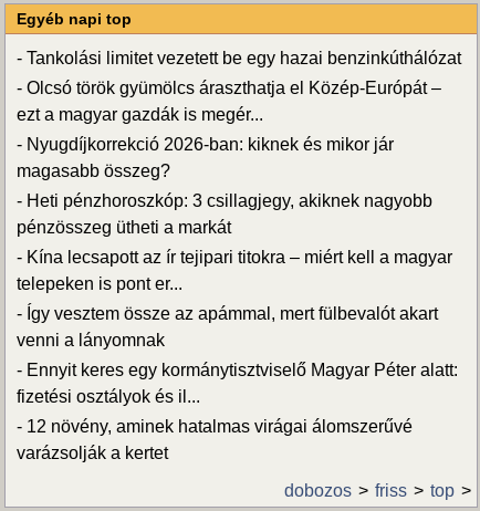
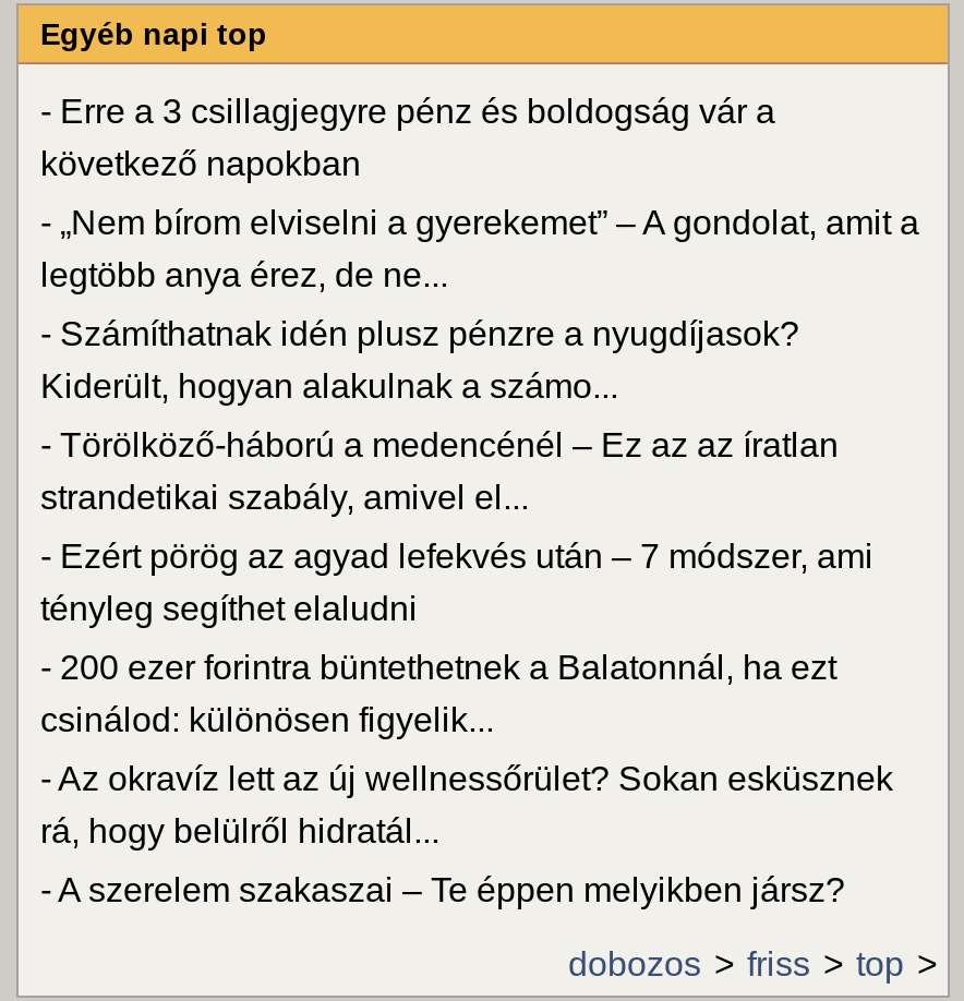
- - Tankolási limitet vezetett be egy hazai benzinkúthálózat
+ - Erre a 3 csillagjegyre pénz és boldogság vár a
+ következő napokban

- - Olcsó török gyümölcs áraszthatja el Közép-Európát –
- ezt a magyar gazdák is megér...
+ - „Nem bírom elviselni a gyerekemet” – A gondolat, amit a
+ legtöbb anya érez, de ne...

- - Nyugdíjkorrekció 2026-ban: kiknek és mikor jár
- magasabb összeg?
+ - Számíthatnak idén plusz pénzre a nyugdíjasok?
+ Kiderült, hogyan alakulnak a számo...

- - Heti pénzhoroszkóp: 3 csillagjegy, akiknek nagyobb
- pénzösszeg ütheti a markát
+ - Törölköző-háború a medencénél – Ez az az íratlan
+ strandetikai szabály, amivel el...

- - Kína lecsapott az ír tejipari titokra – miért kell a magyar
- telepeken is pont er...
+ - Ezért pörög az agyad lefekvés után – 7 módszer, ami
+ tényleg segíthet elaludni

- - Így vesztem össze az apámmal, mert fülbevalót akart
- venni a lányomnak
+ - 200 ezer forintra büntethetnek a Balatonnál, ha ezt
+ csinálod: különösen figyelik...

- - Ennyit keres egy kormánytisztviselő Magyar Péter alatt:
- fizetési osztályok és il...
+ - Az okravíz lett az új wellnessőrület? Sokan esküsznek
+ rá, hogy belülről hidratál...

- - 12 növény, aminek hatalmas virágai álomszerűvé
- varázsolják a kertet
+ - A szerelem szakaszai – Te éppen melyikben jársz?
